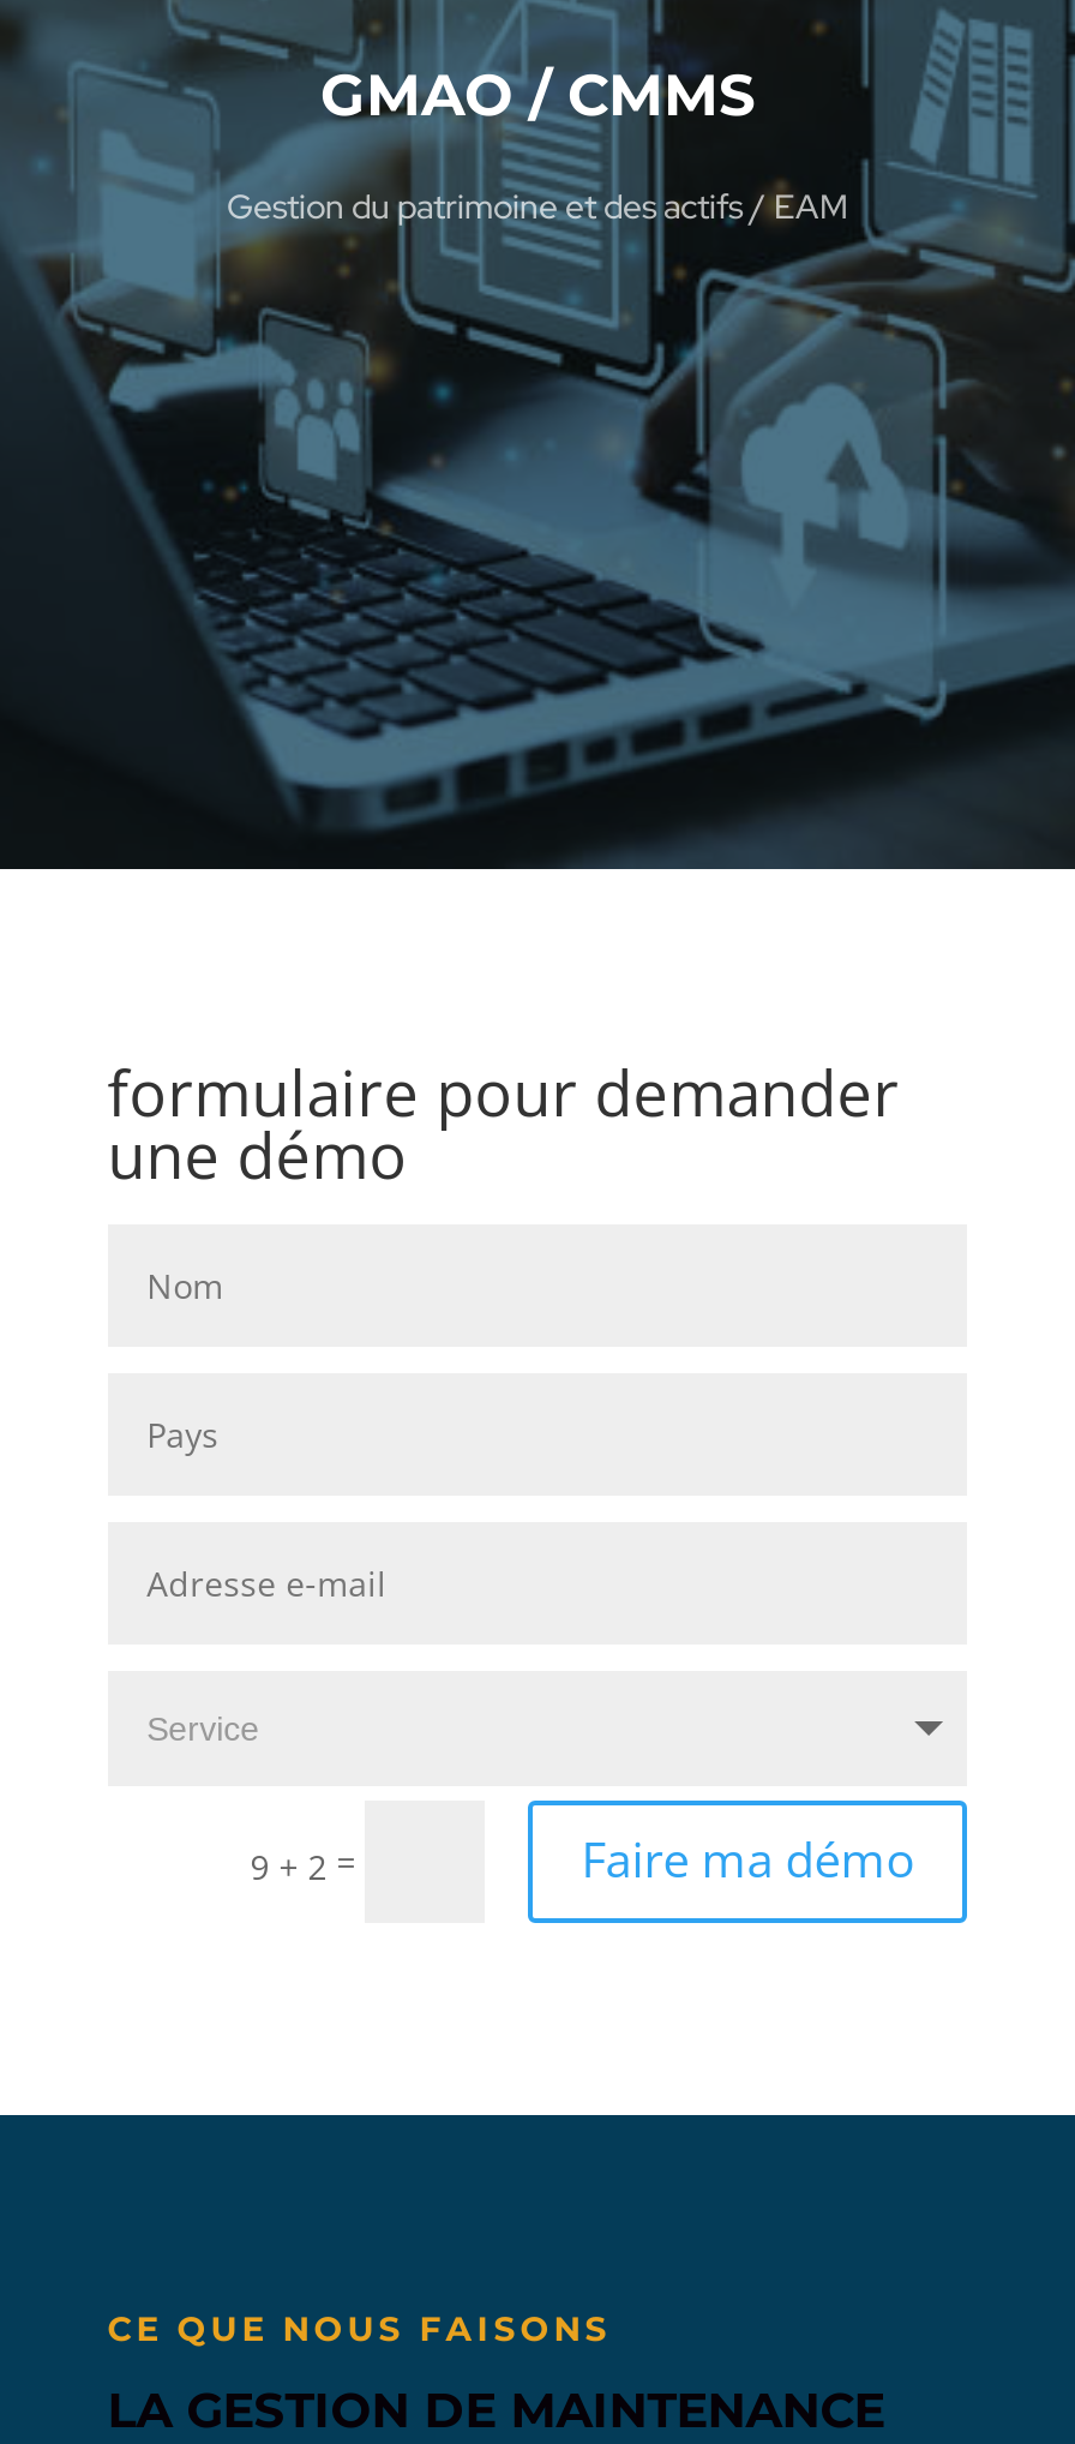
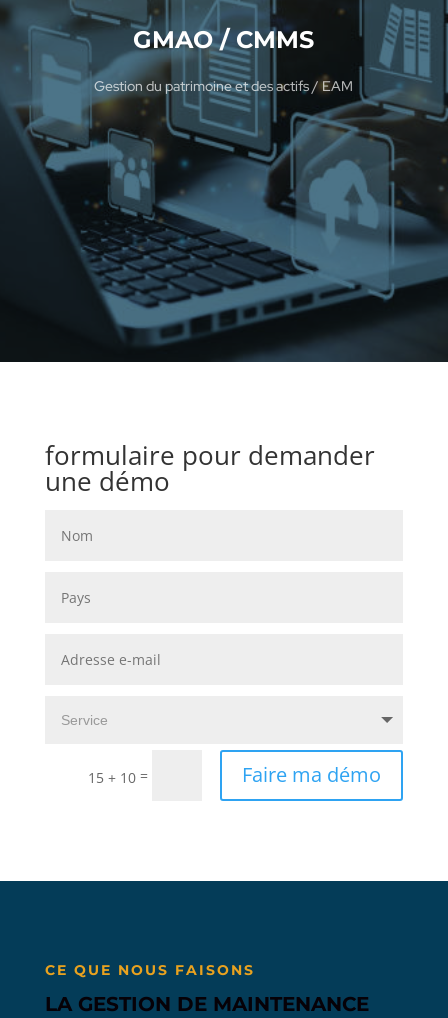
- 9 + 2 =
+ 15 + 10 =
